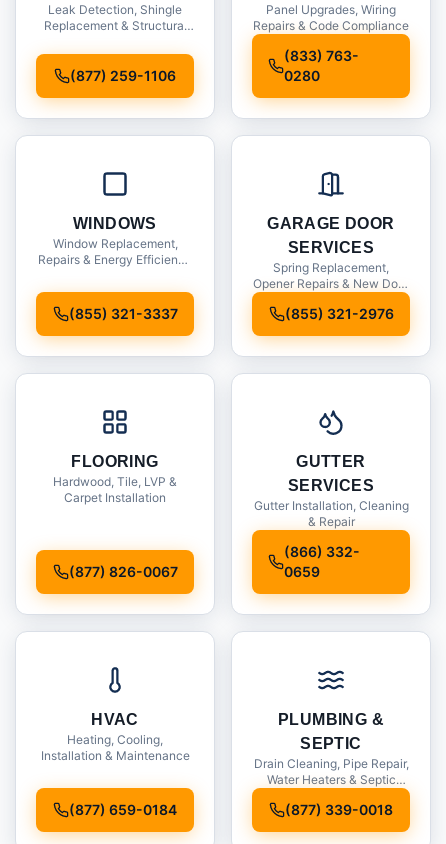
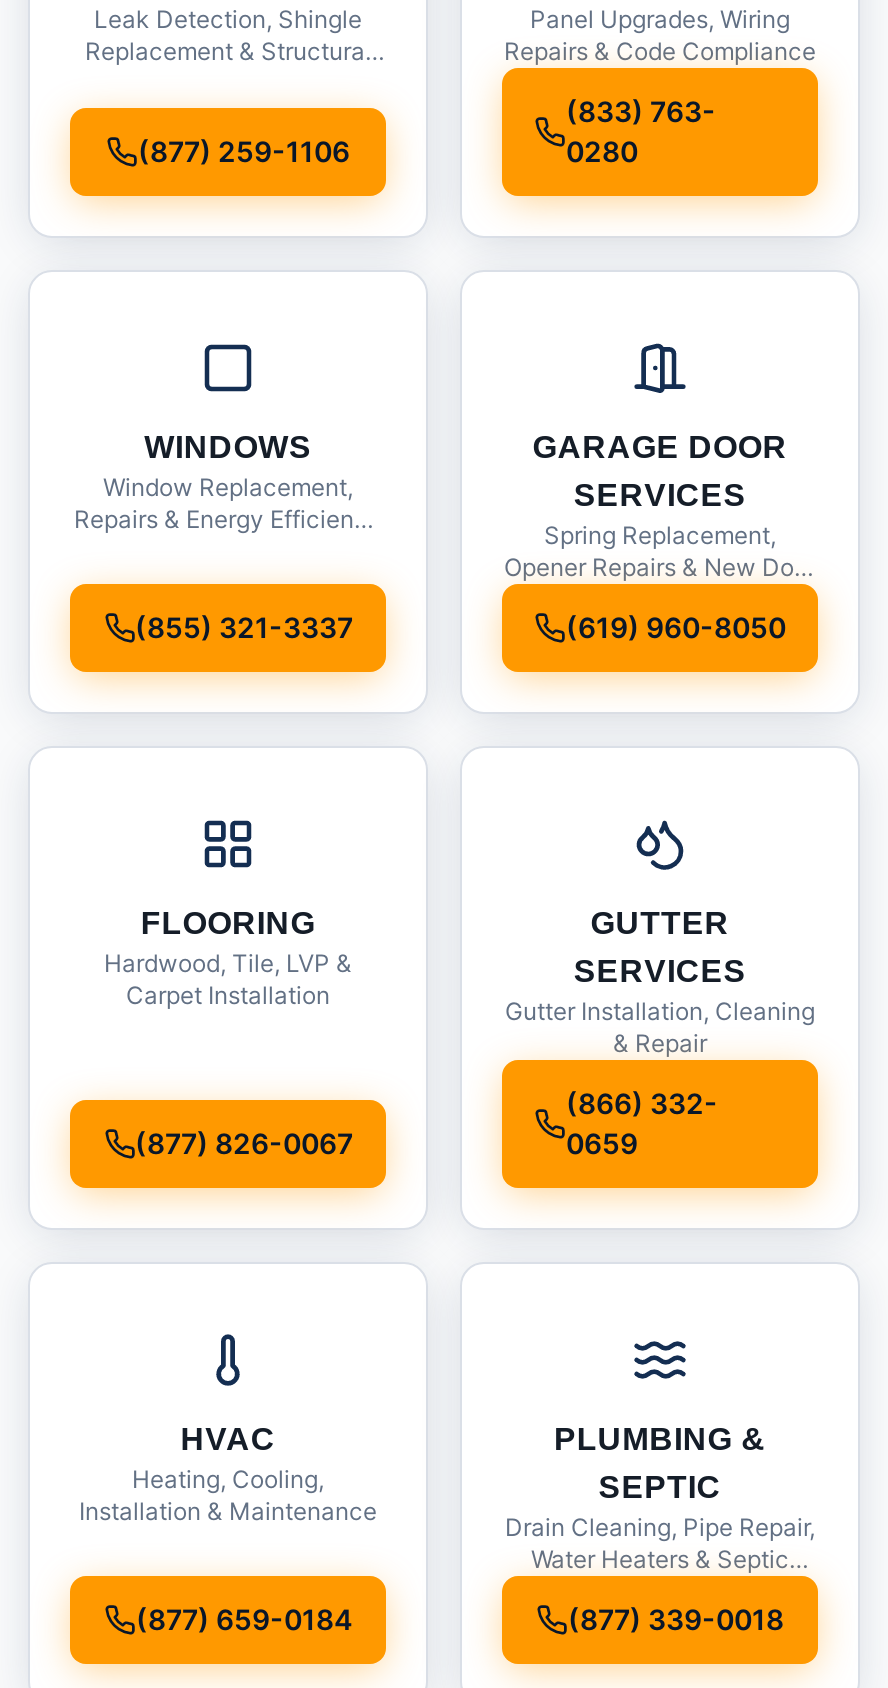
- (855) 321-2976
+ (619) 960-8050
